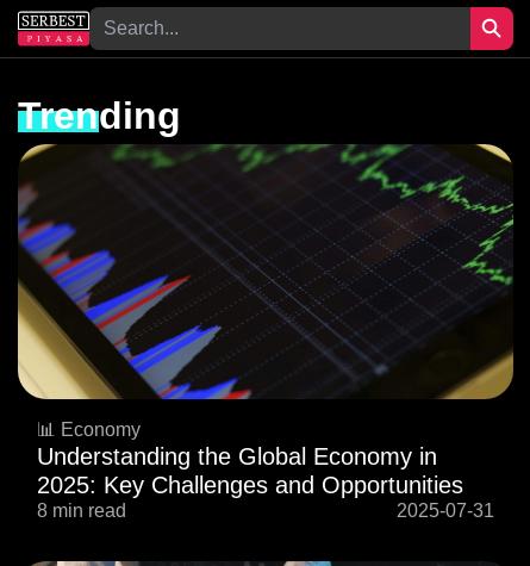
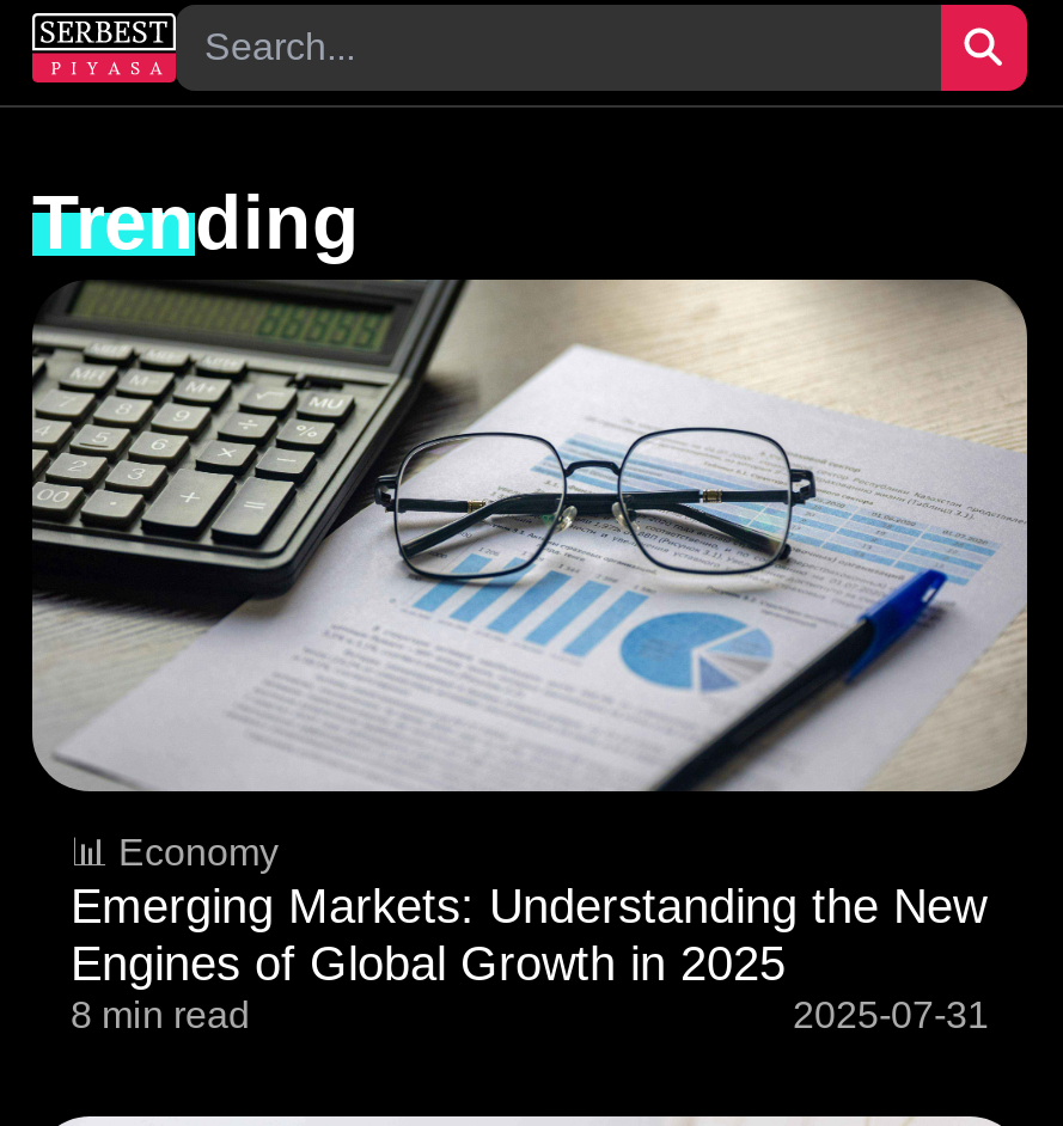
- [image]
- Understanding the Global Economy in
- 2025: Key Challenges and Opportunities
+ [image]
+ Emerging Markets: Understanding the New
+ Engines of Global Growth in 2025
